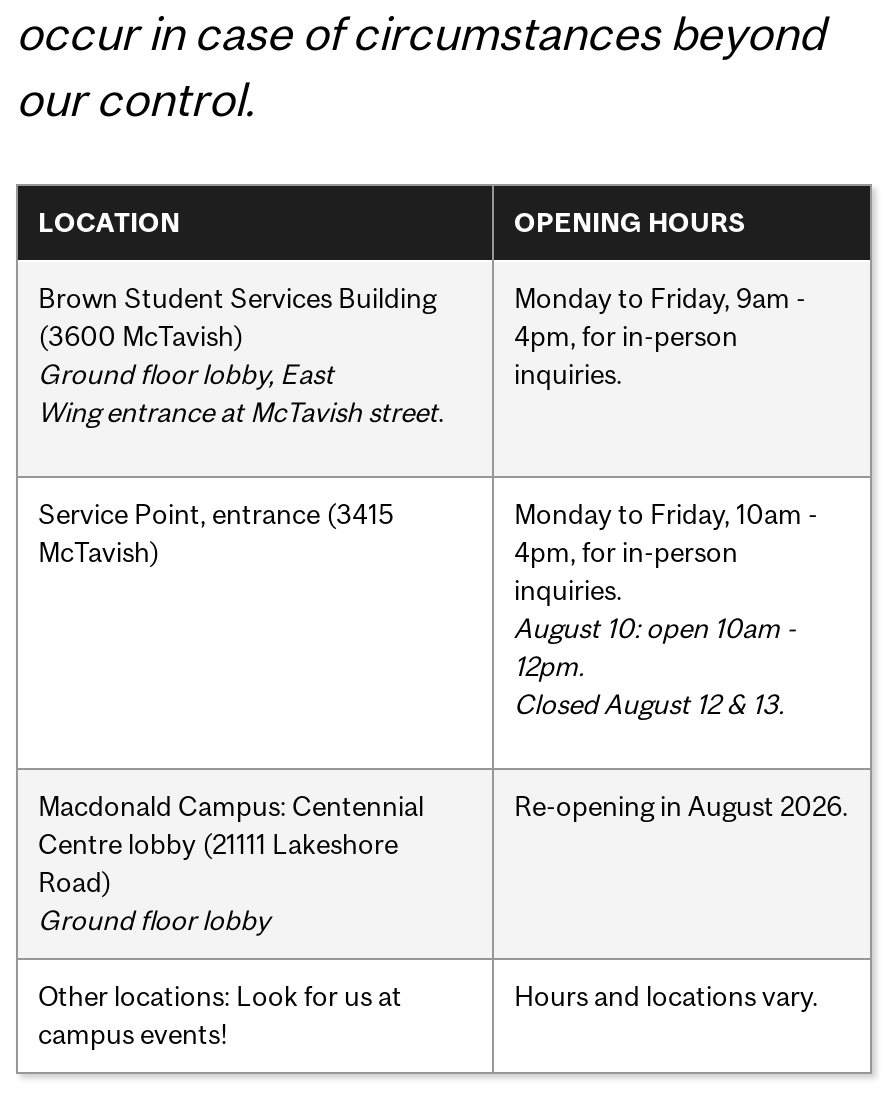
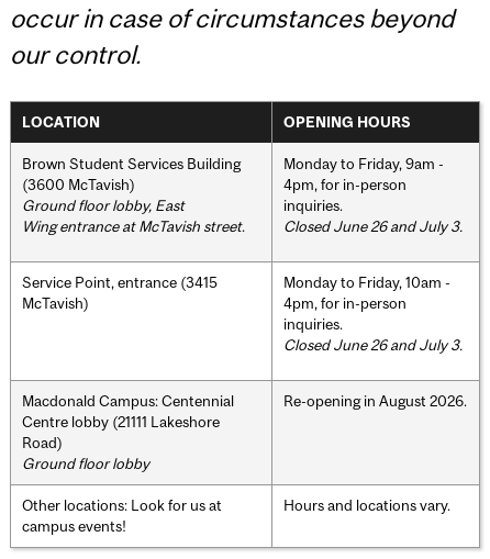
+ Closed June 26 and July 3.

- August 10: open 10am -
- 12pm.
- Closed August 12 & 13.
+ Closed June 26 and July 3.
